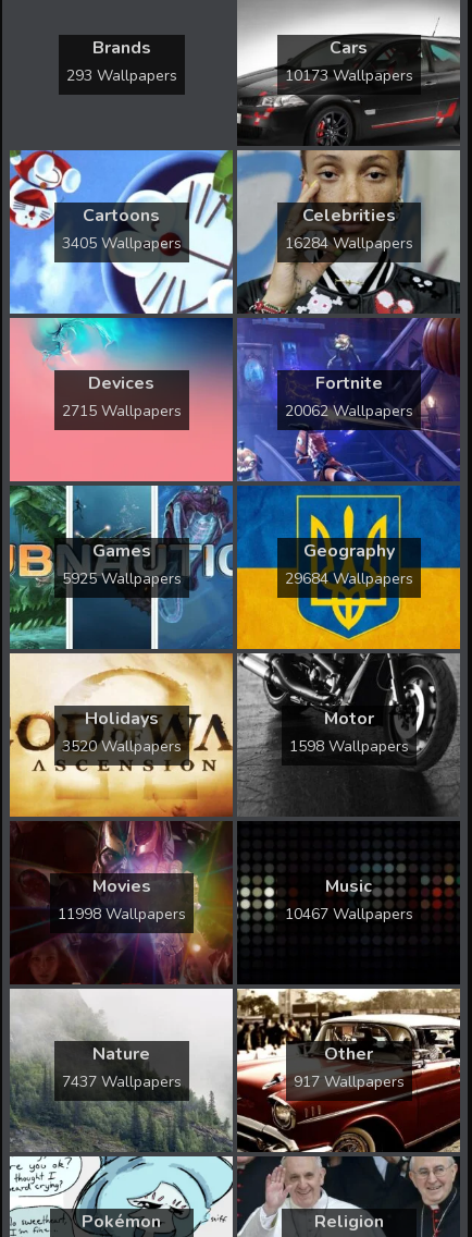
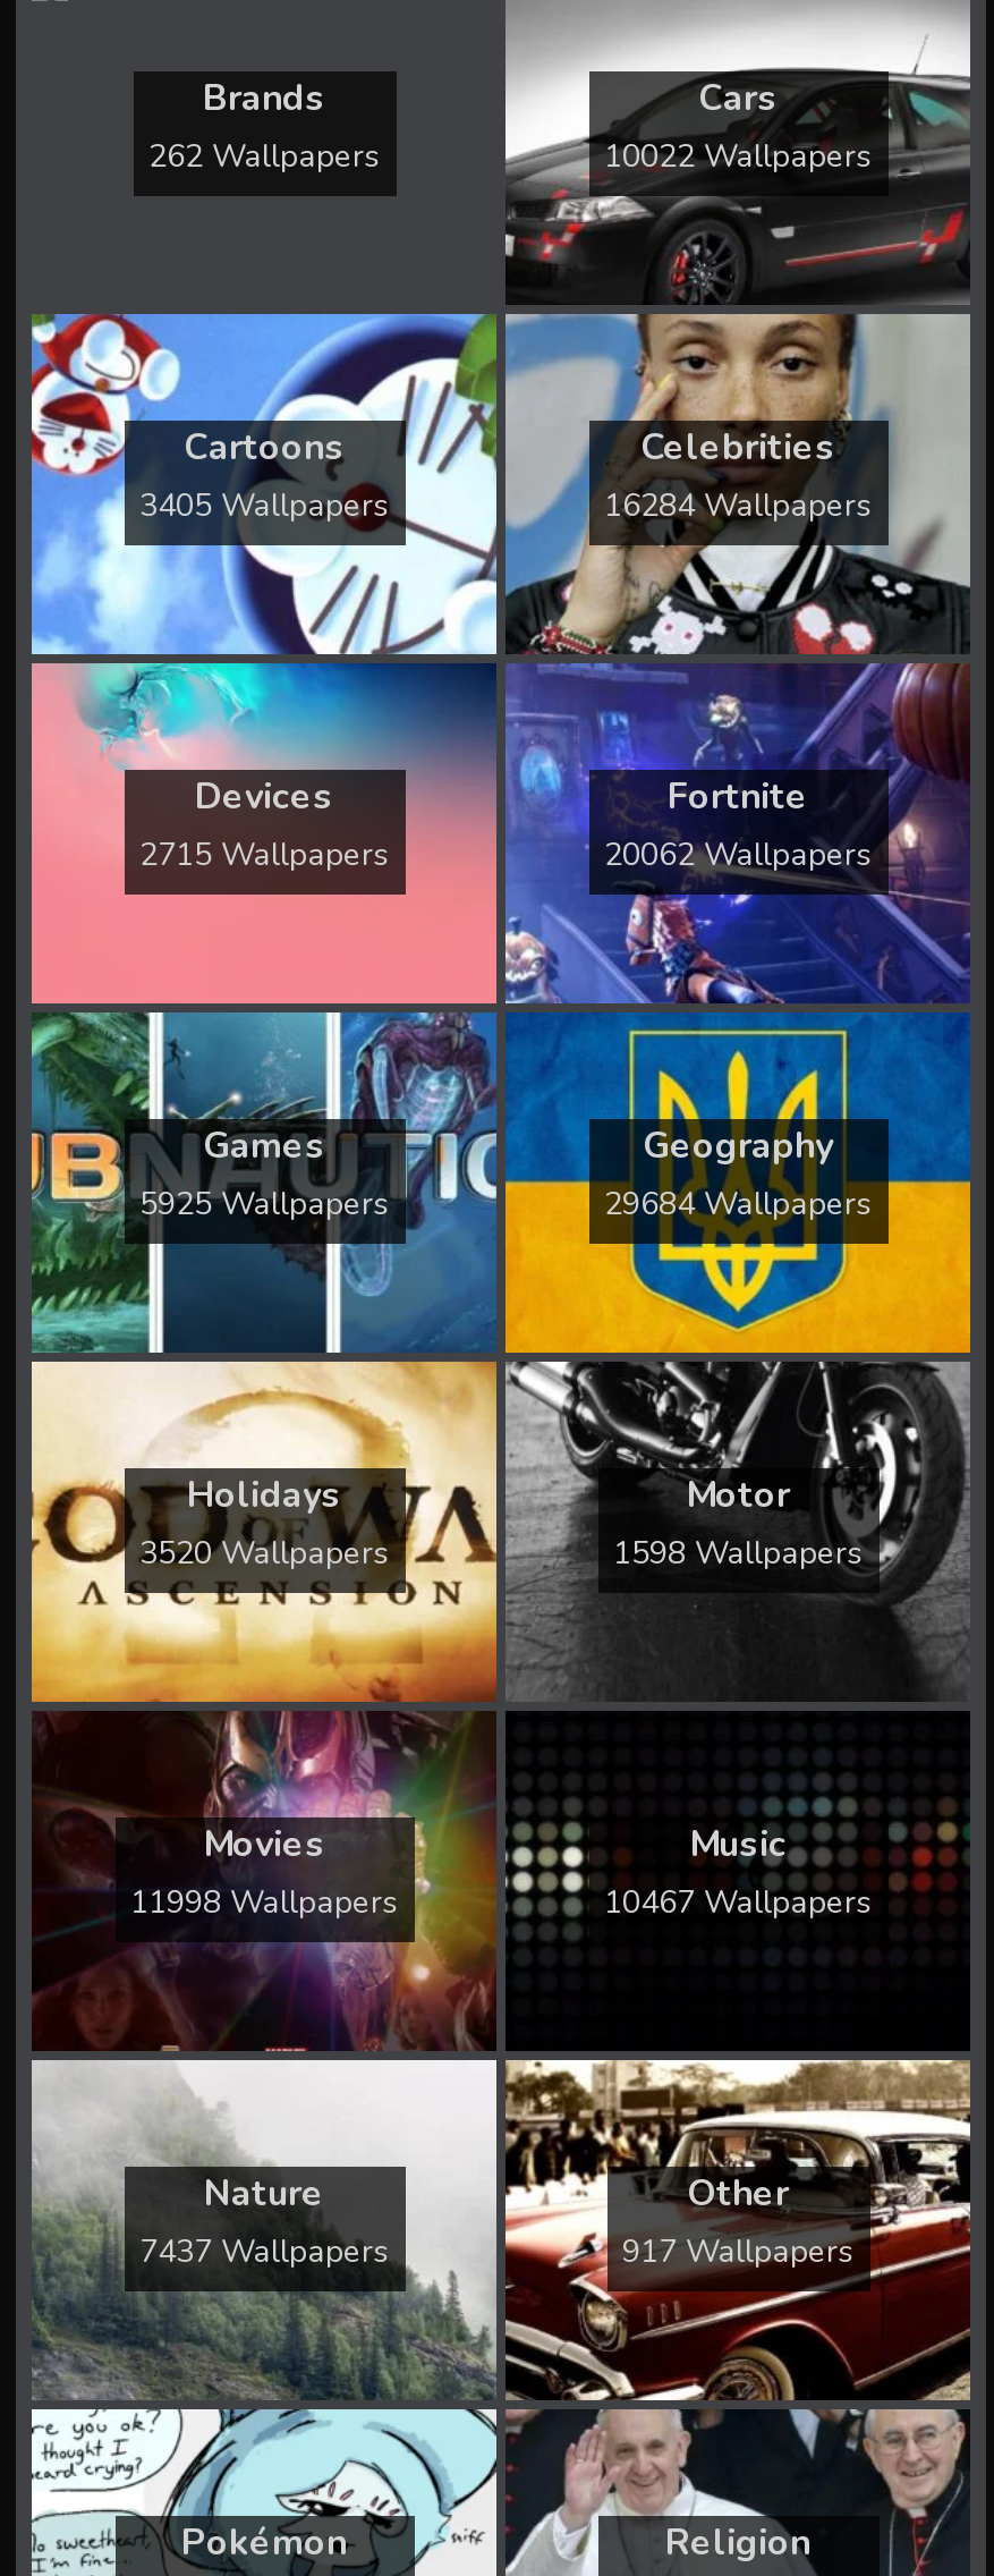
- 293 Wallpapers
+ 262 Wallpapers

- 10173 Wallpapers
+ 10022 Wallpapers
